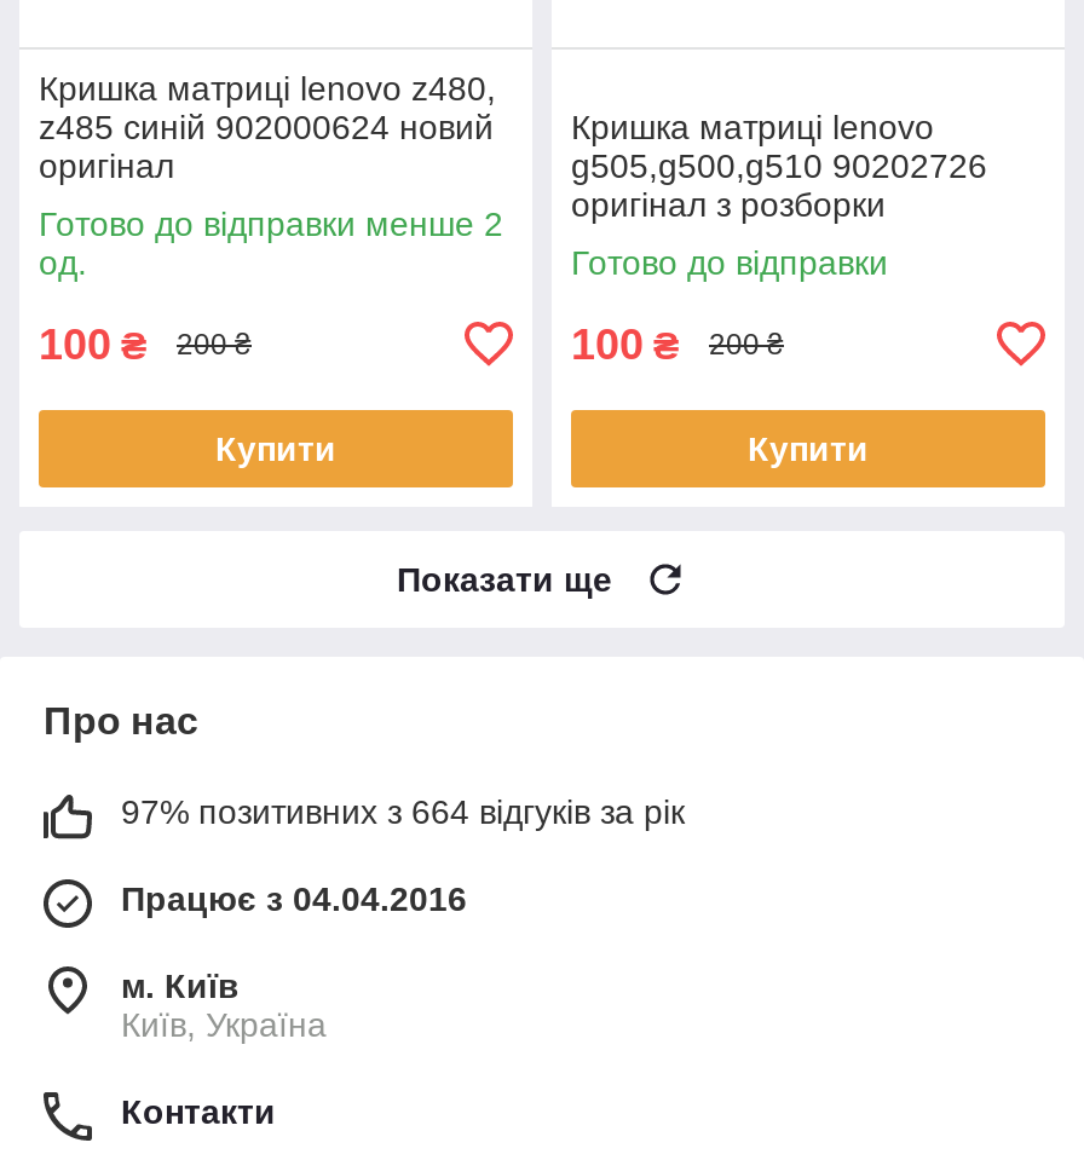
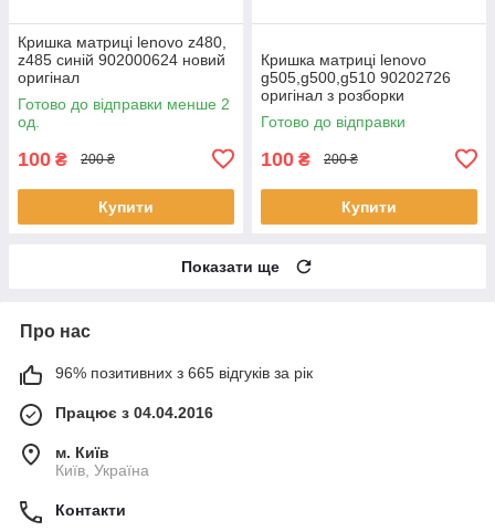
- 97% позитивних з 664 відгуків за рік
+ 96% позитивних з 665 відгуків за рік
